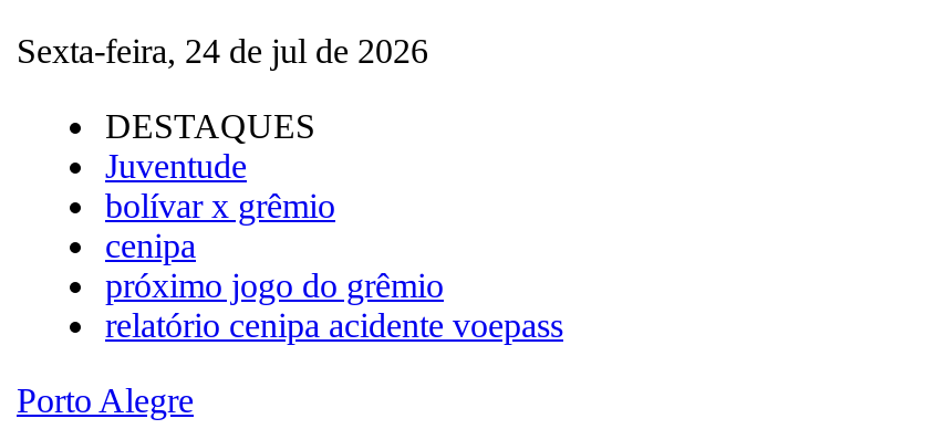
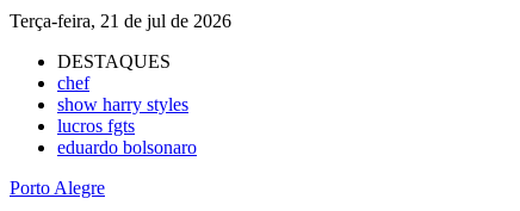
- Sexta-feira, 24 de jul de 2026
+ Terça-feira, 21 de jul de 2026

- Juventude
- bolívar x grêmio
- cenipa
- próximo jogo do grêmio
- relatório cenipa acidente voepass
+ chef
+ show harry styles
+ lucros fgts
+ eduardo bolsonaro
